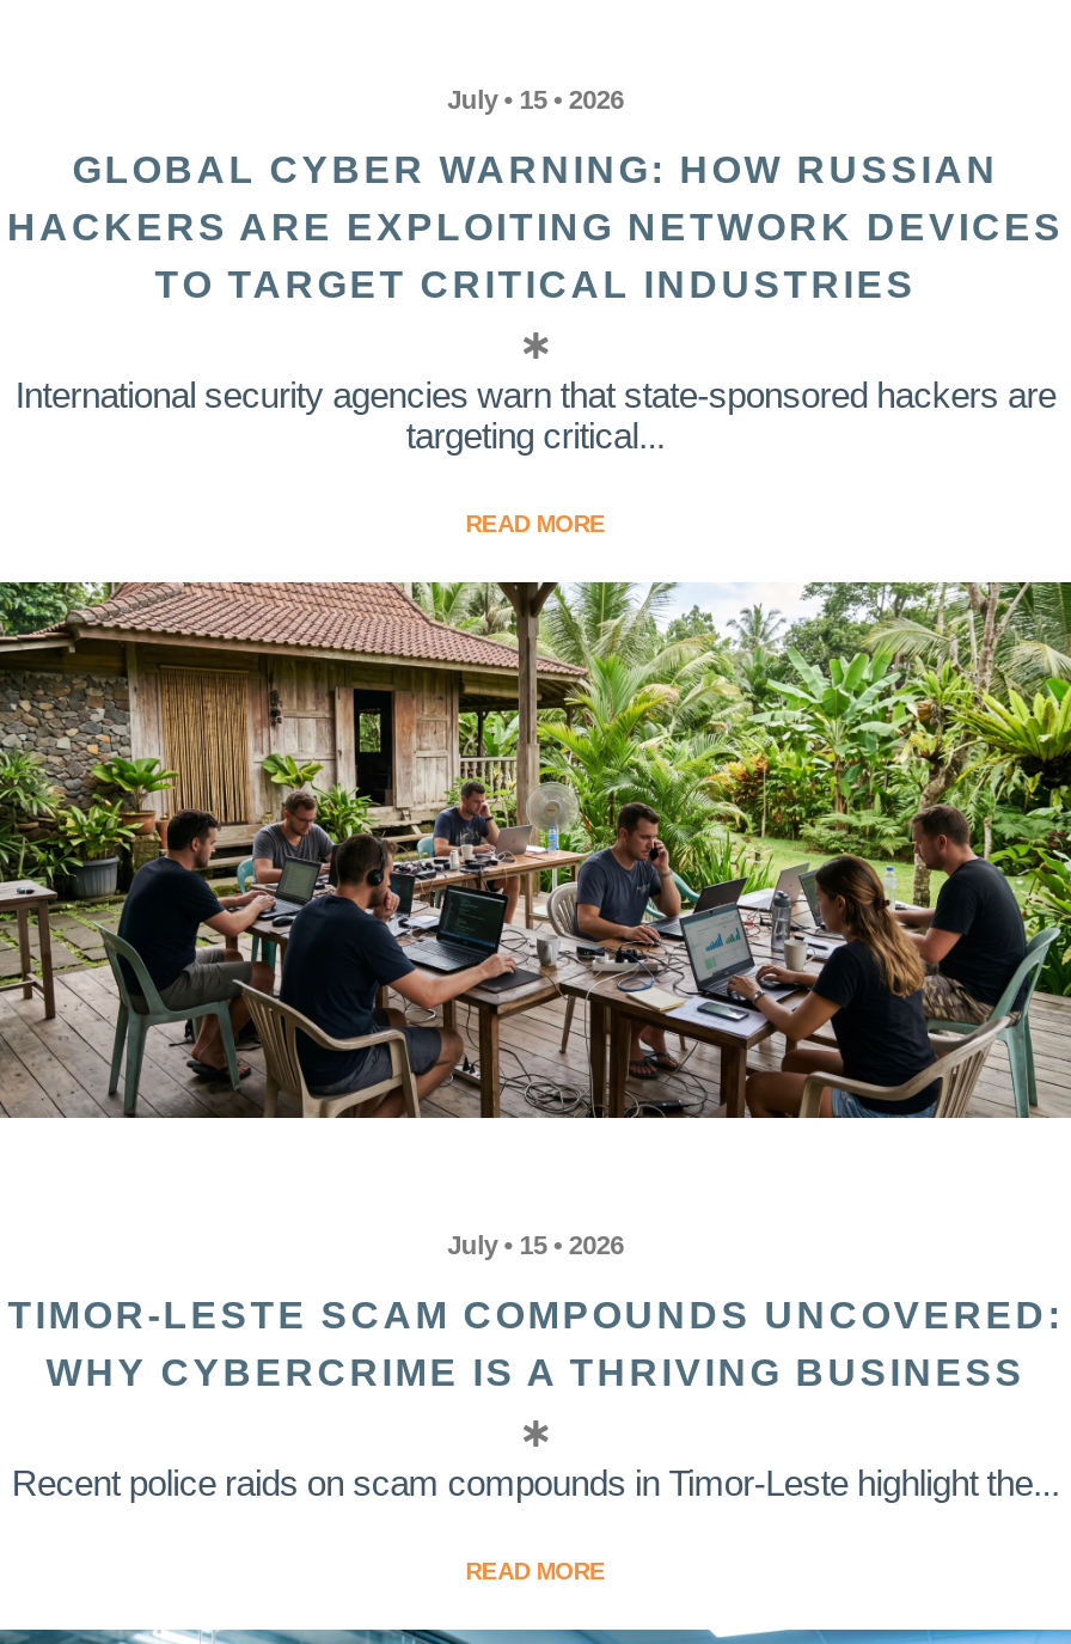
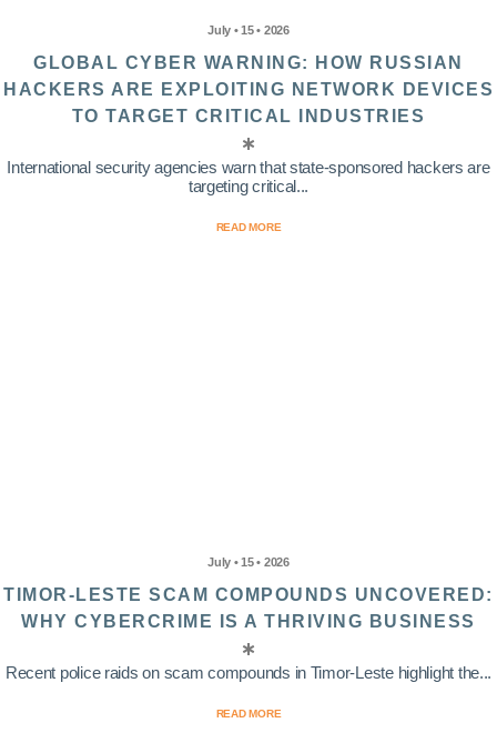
- [image]
